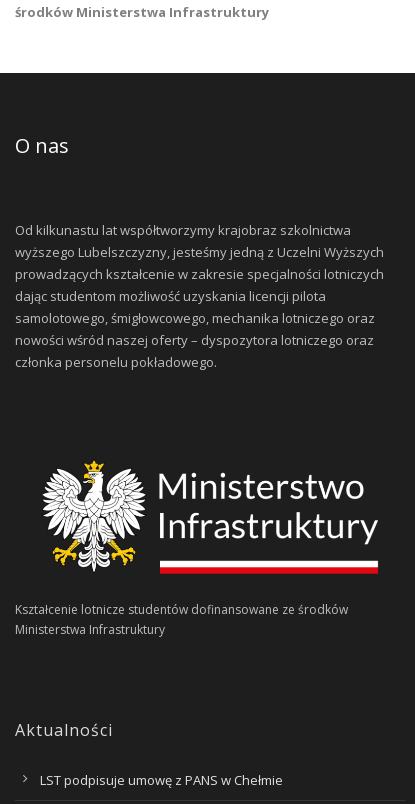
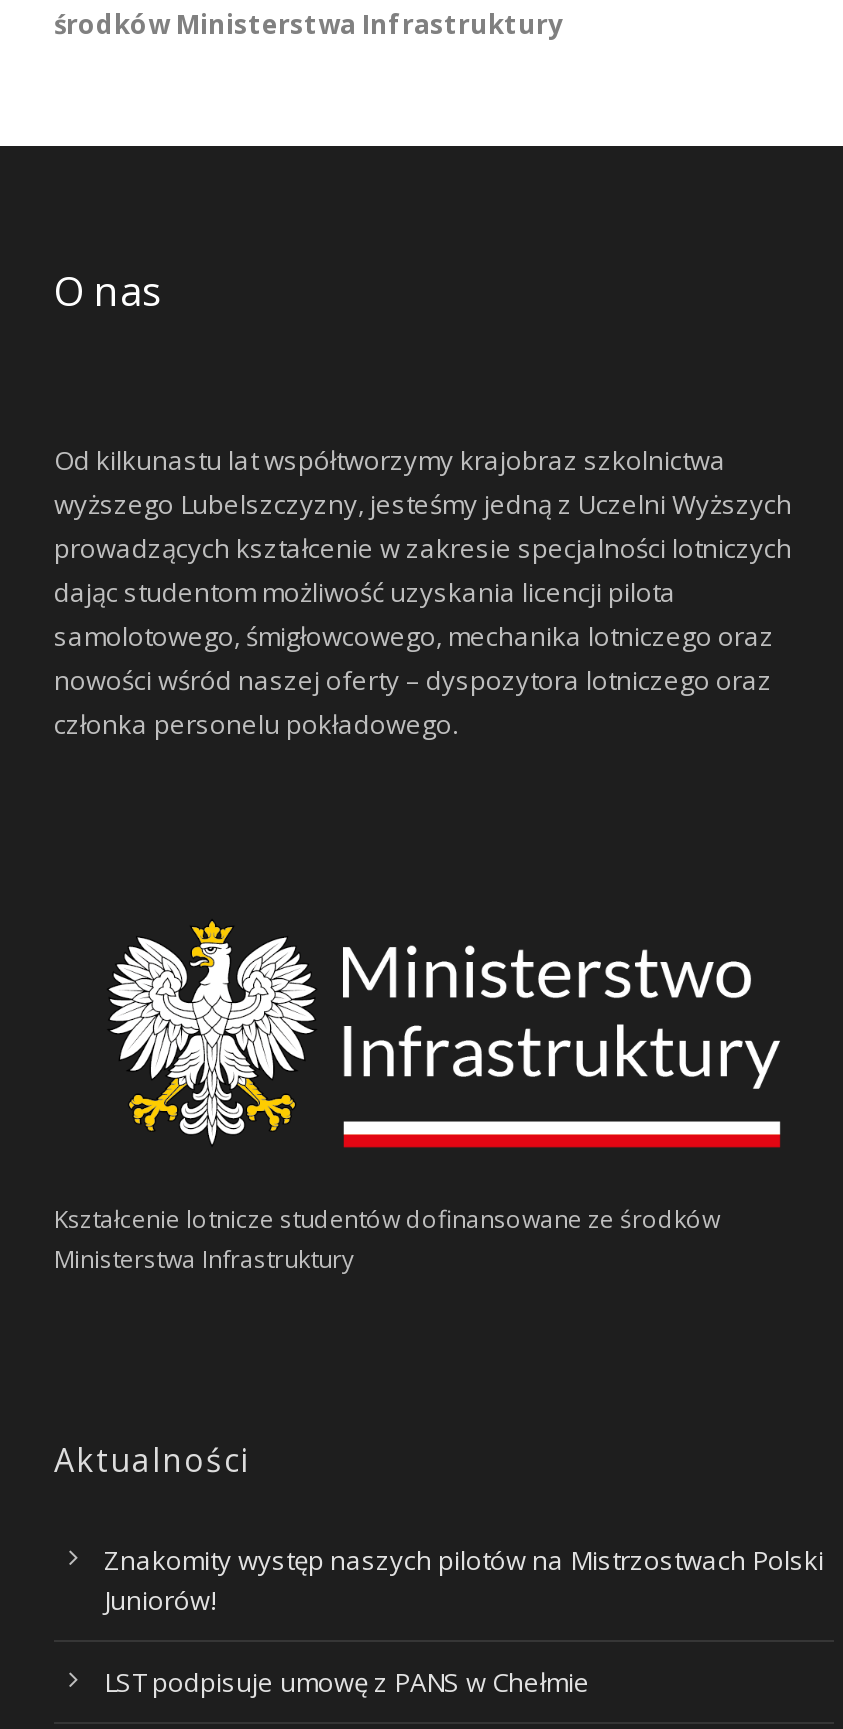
+ Znakomity występ naszych pilotów na Mistrzostwach Polski
+ Juniorów!
